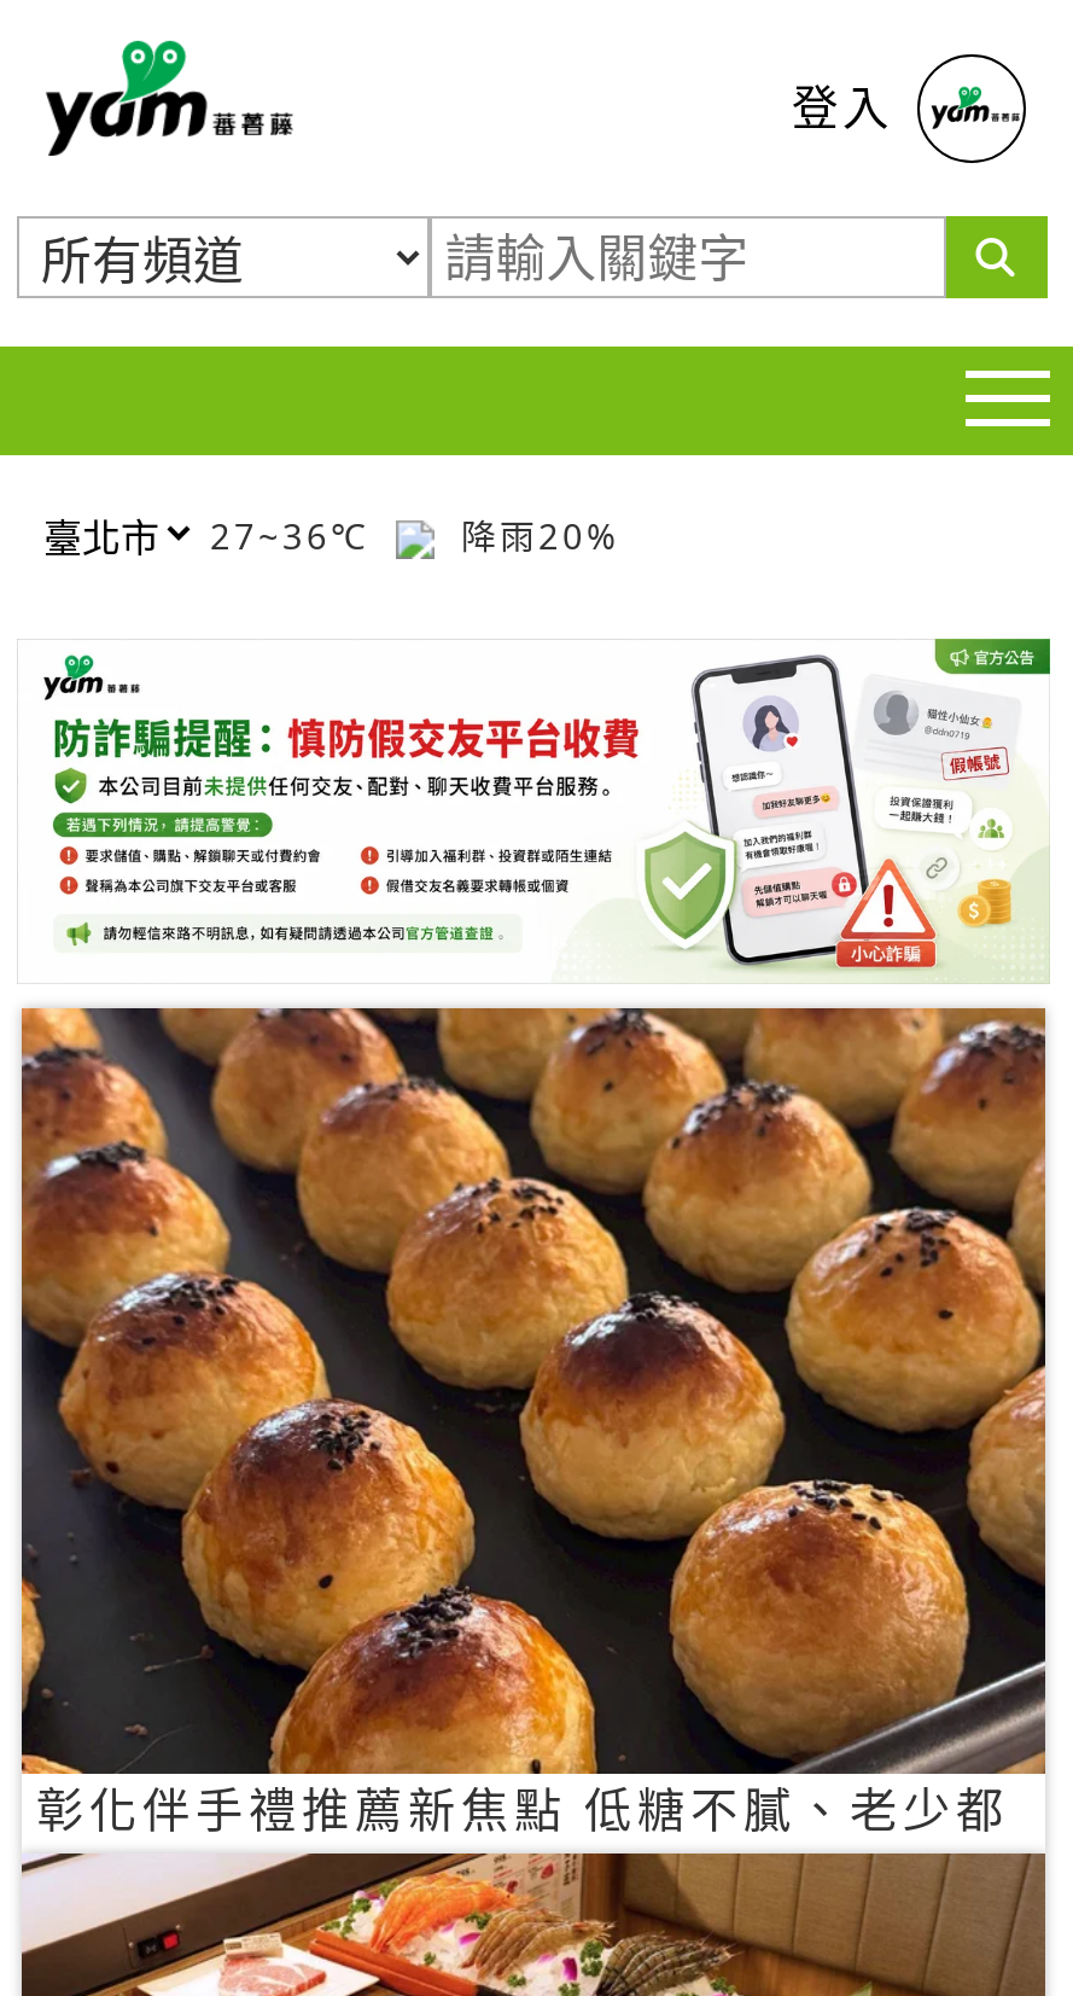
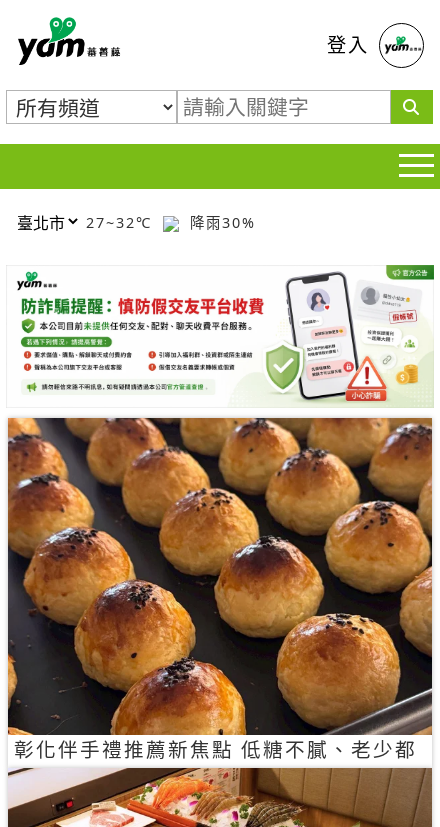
- 27~36℃
+ 27~32℃

- 降雨20%
+ 降雨30%
